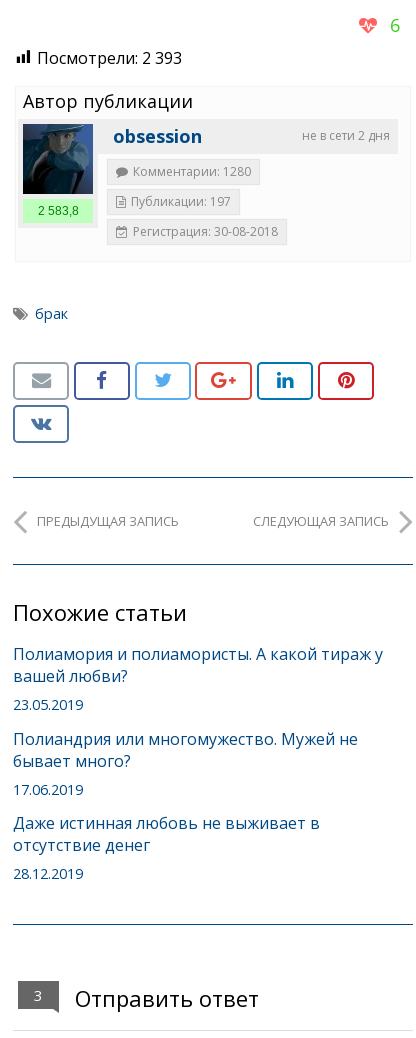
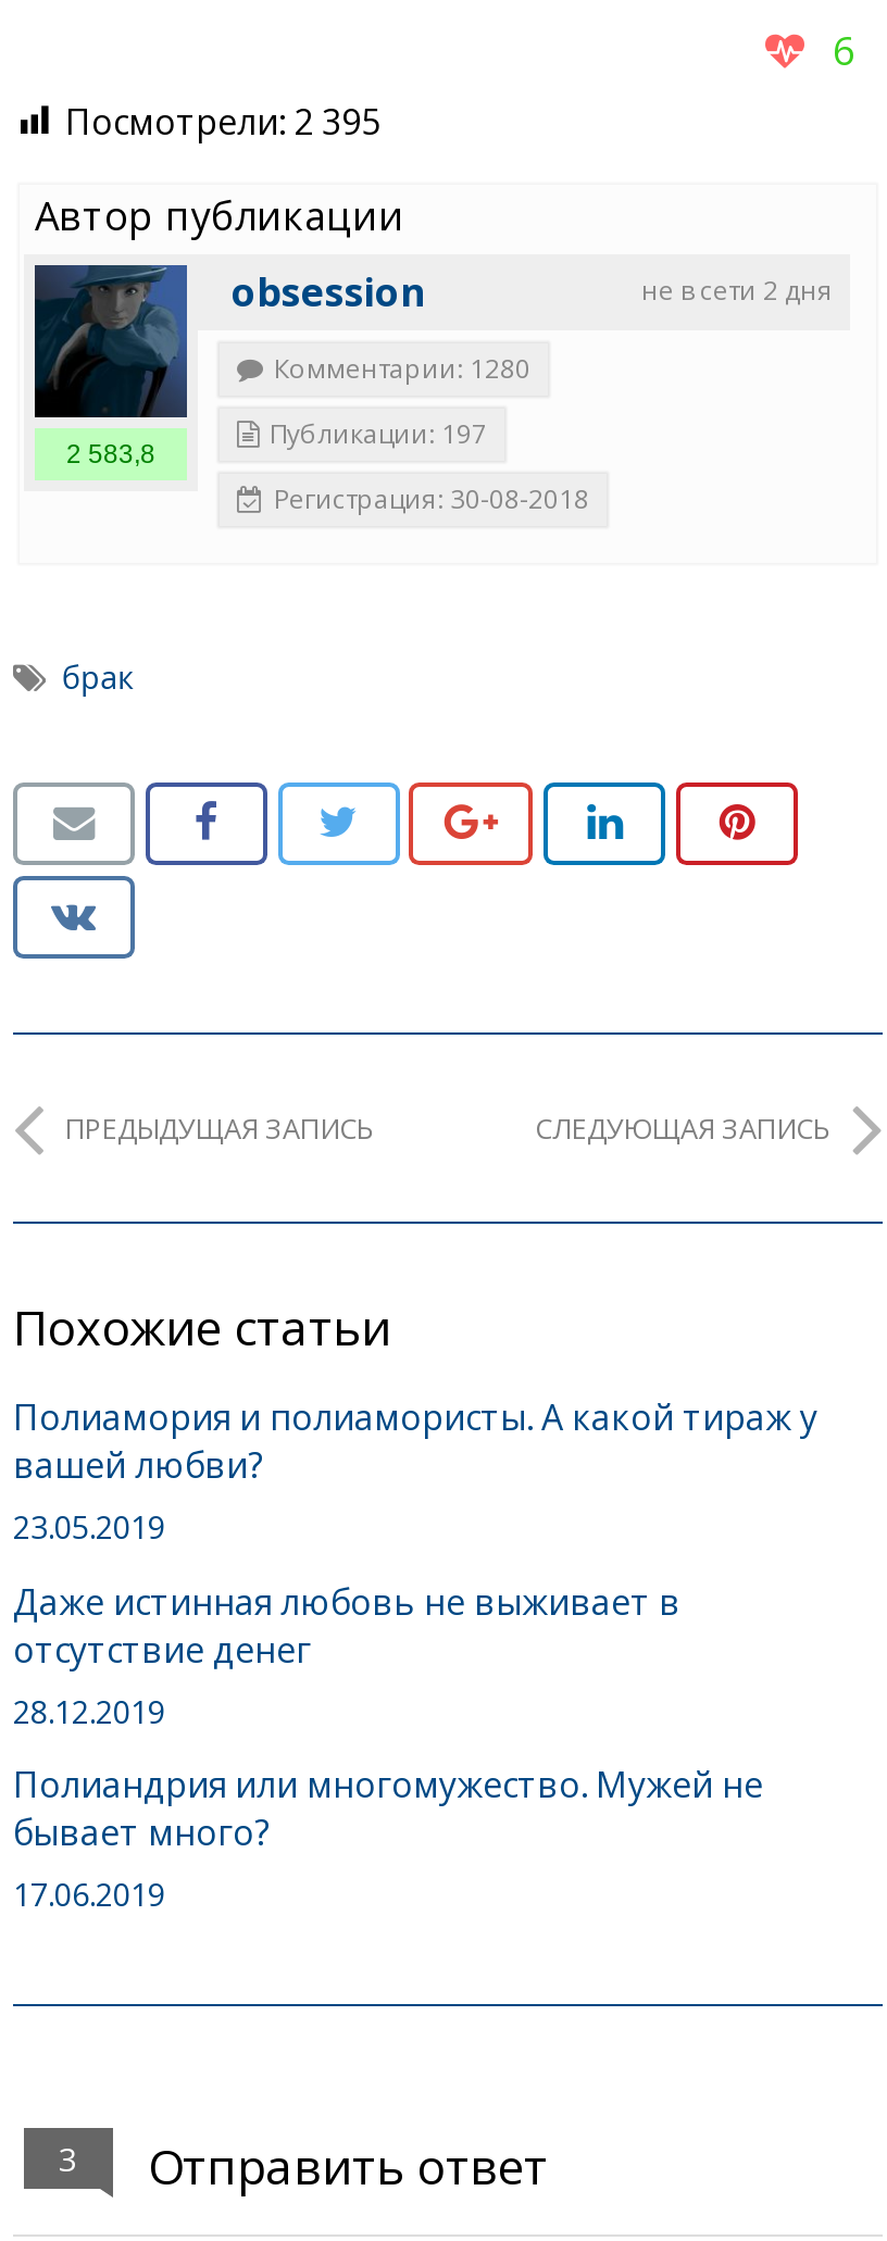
- Посмотрели: 2 393
+ Посмотрели: 2 395

moved down: Полиандрия или многомужество. Мужей не | бывает много? | 17.06.2019

moved up: Даже истинная любовь не выживает в | отсутствие денег | 28.12.2019
